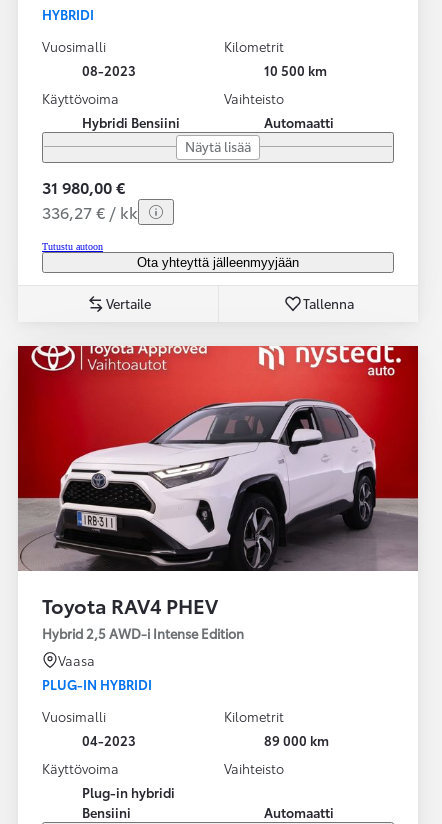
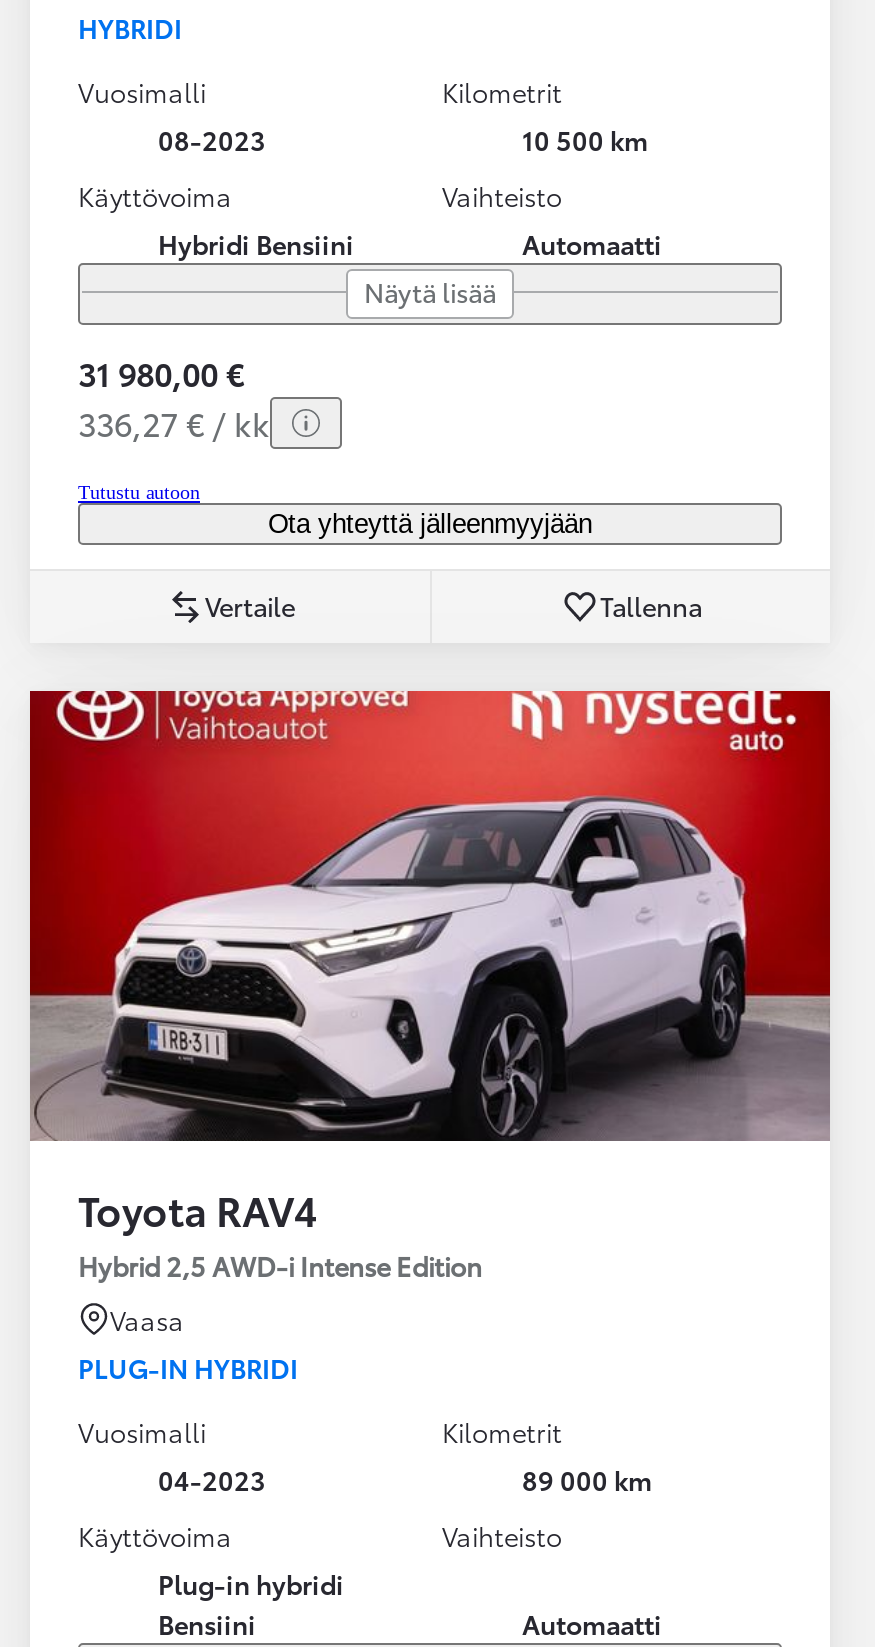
- Toyota RAV4 PHEV
+ Toyota RAV4
